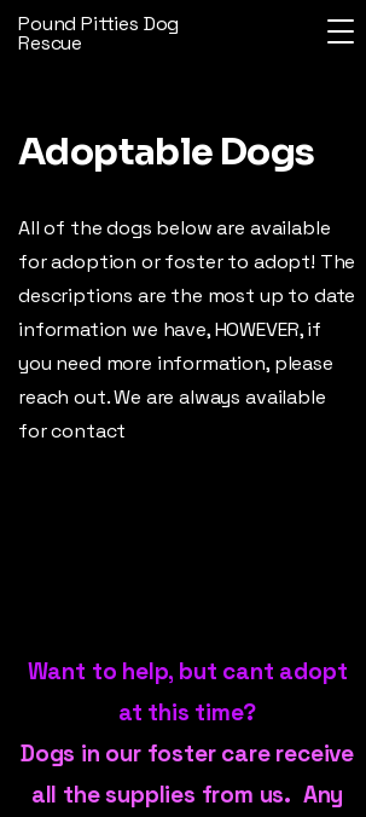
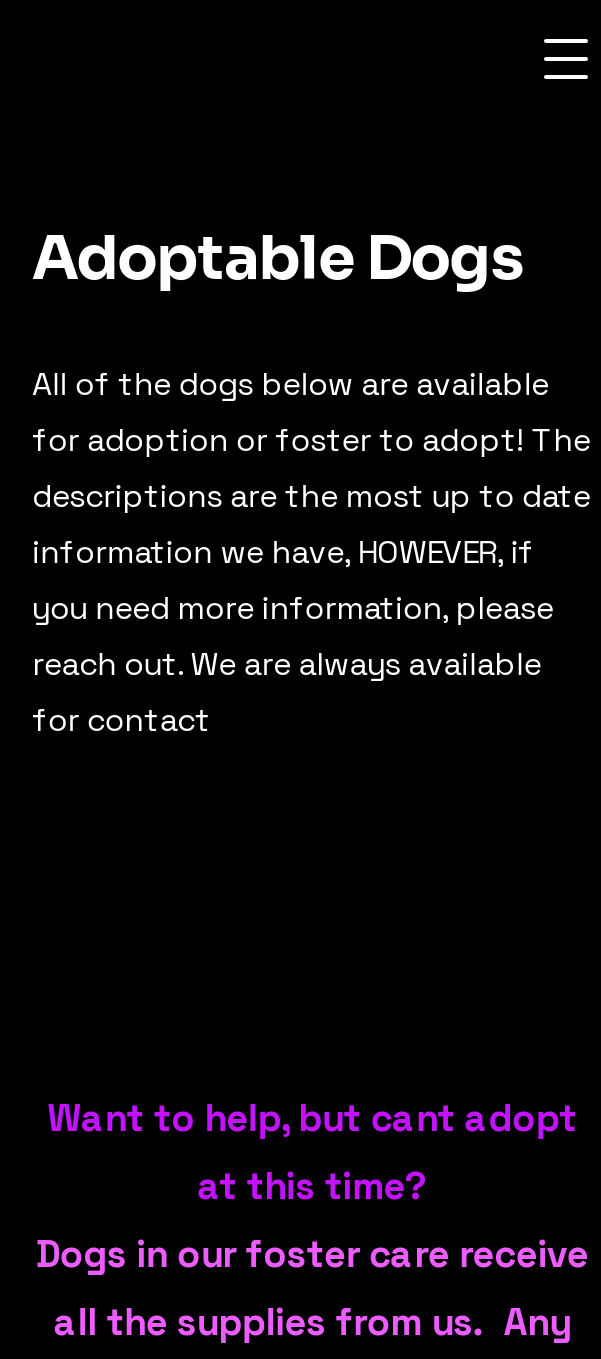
- Pound Pitties Dog
- Rescue
